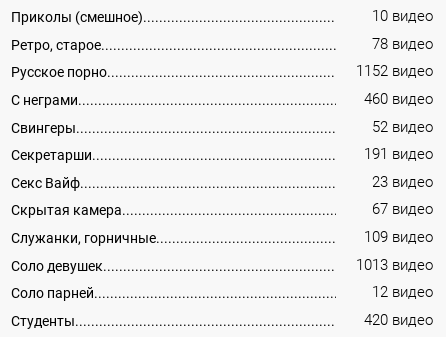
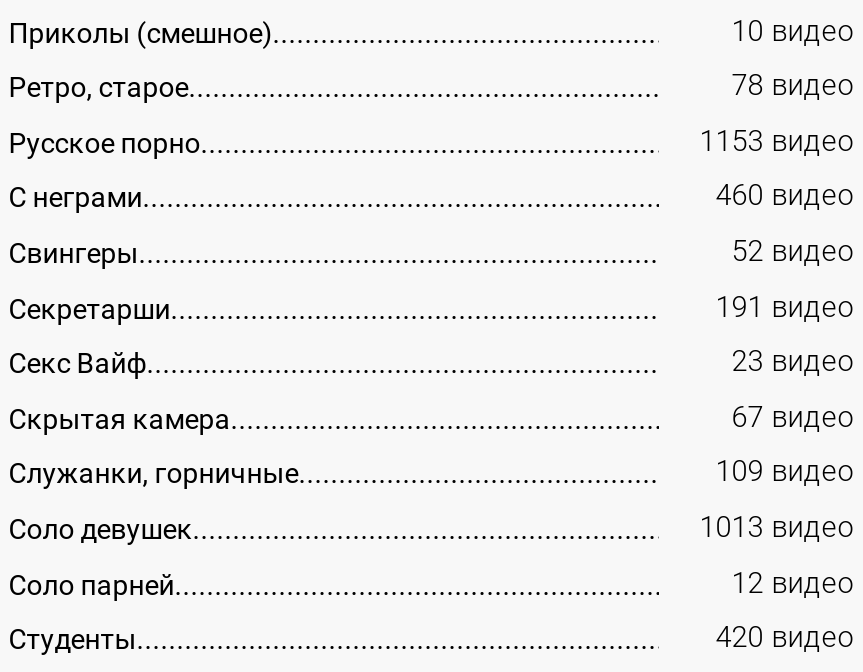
- 1152 видео
+ 1153 видео
